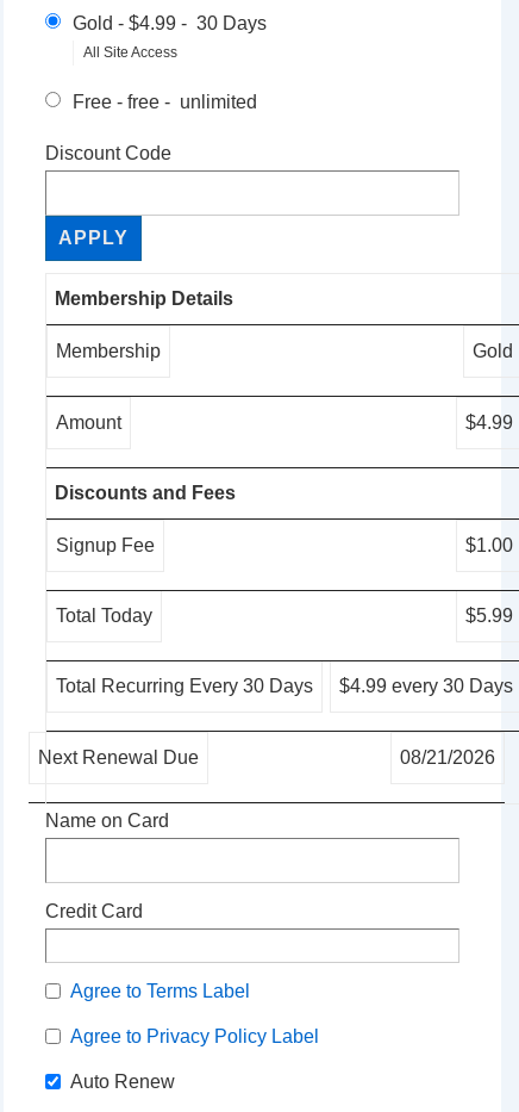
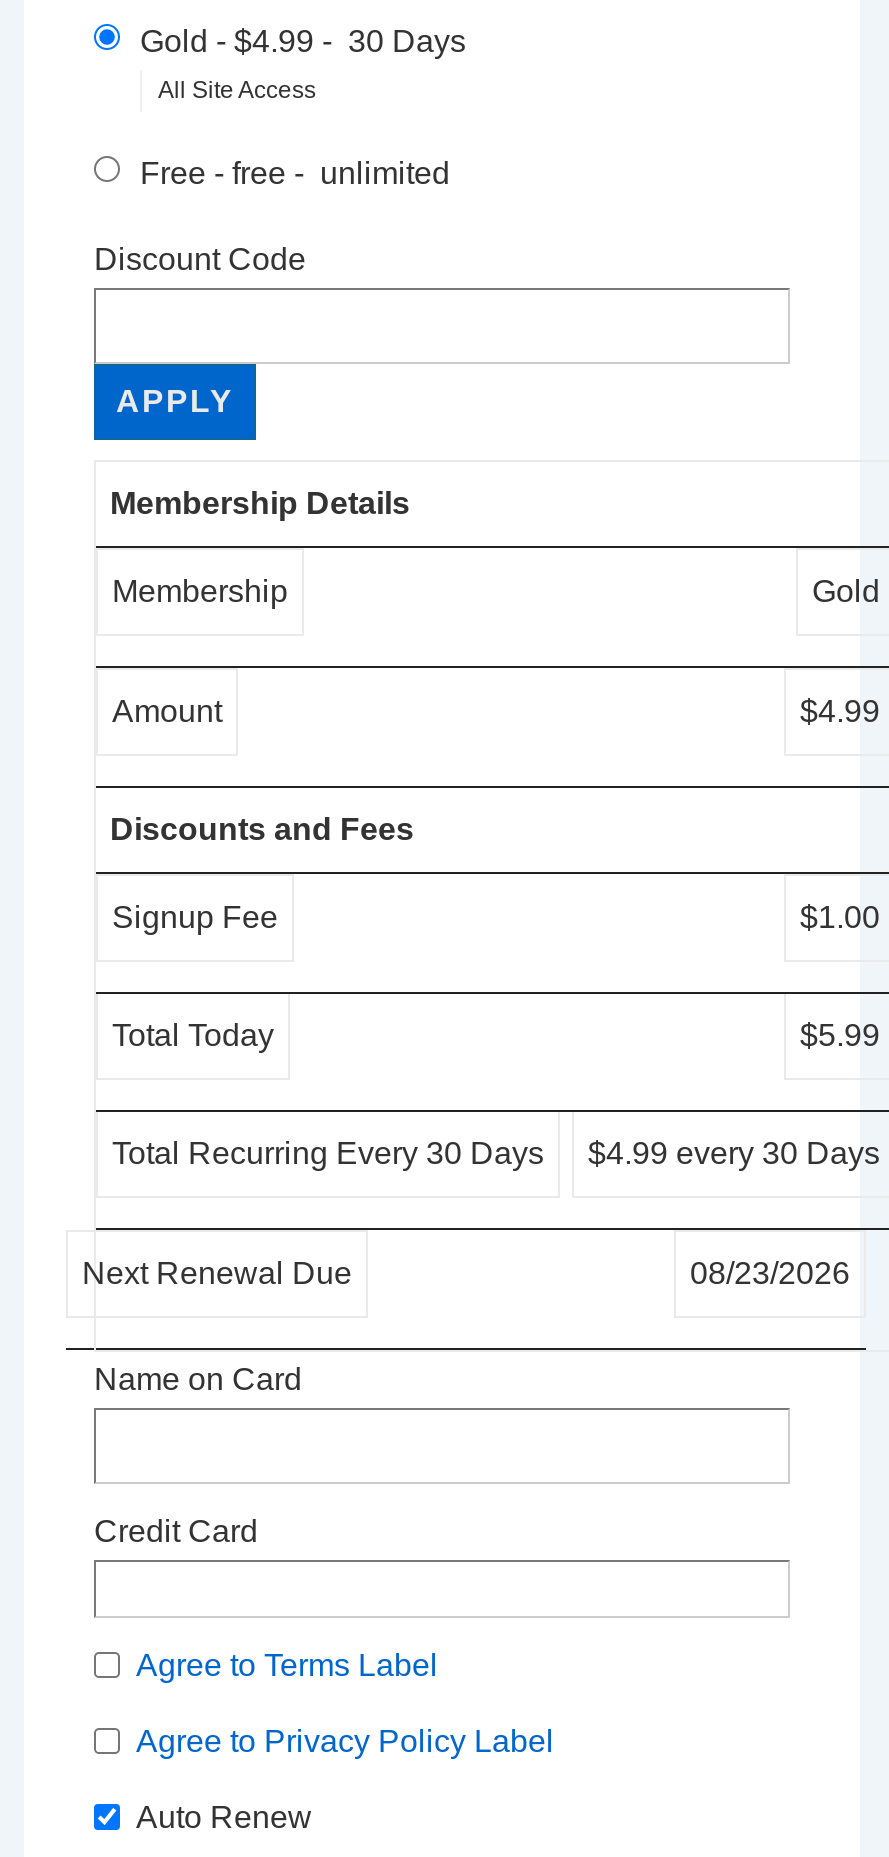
- 08/21/2026
+ 08/23/2026
